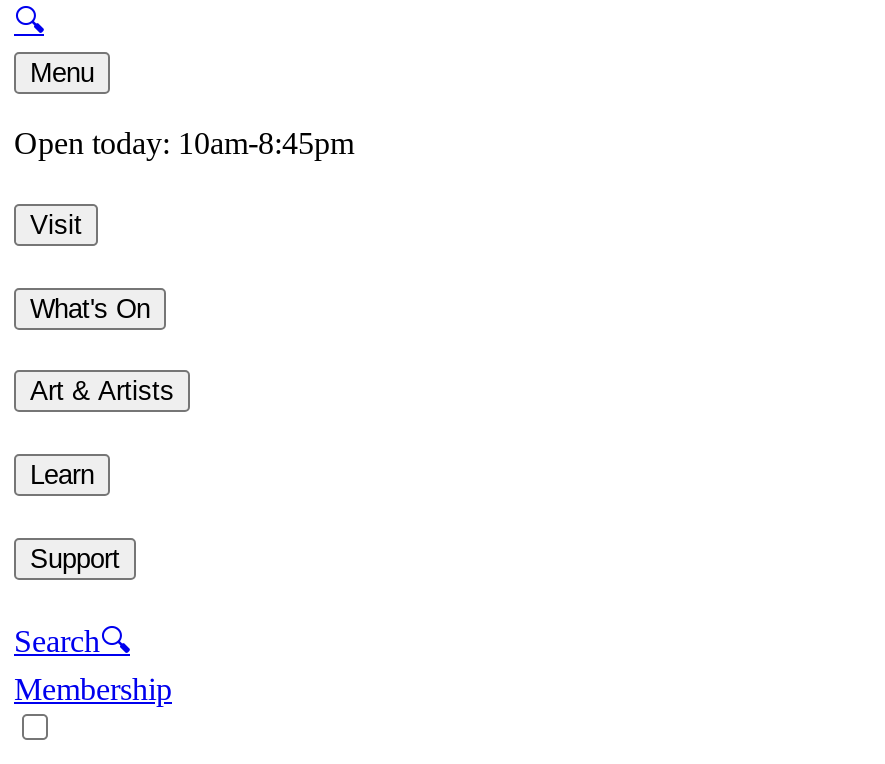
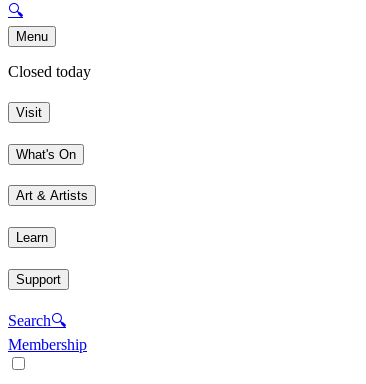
- Open today: 10am-8:45pm
+ Closed today
